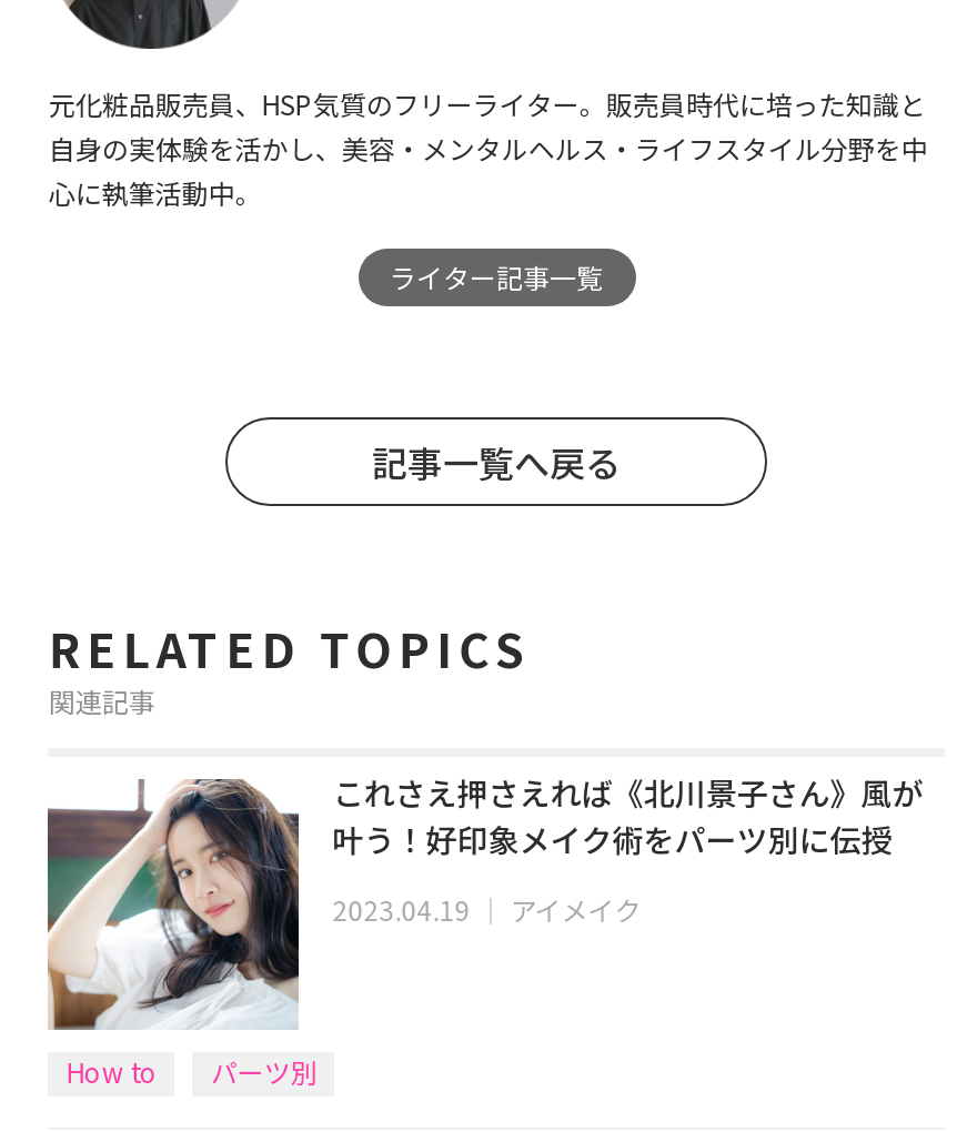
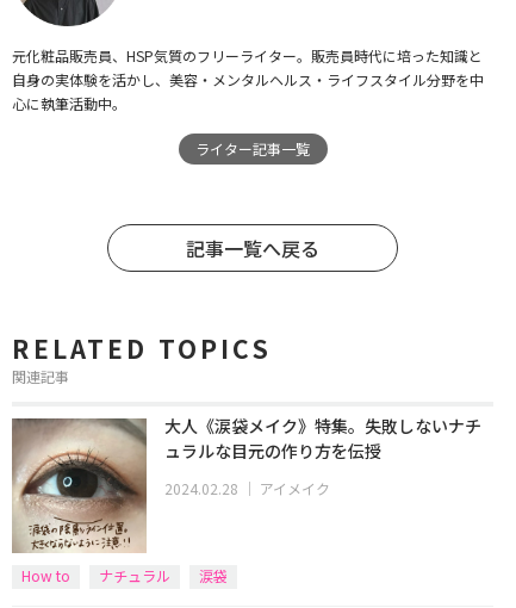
- [image]
- パーツ別
+ [image]
+ ナチュラル
+ 涙袋

- これさえ押さえれば《北川景子さん》風が
- 叶う！好印象メイク術をパーツ別に伝授
+ 大人《涙袋メイク》特集。失敗しないナチ
+ ュラルな目元の作り方を伝授

- 2023.04.19｜アイメイク
+ 2024.02.28｜アイメイク
